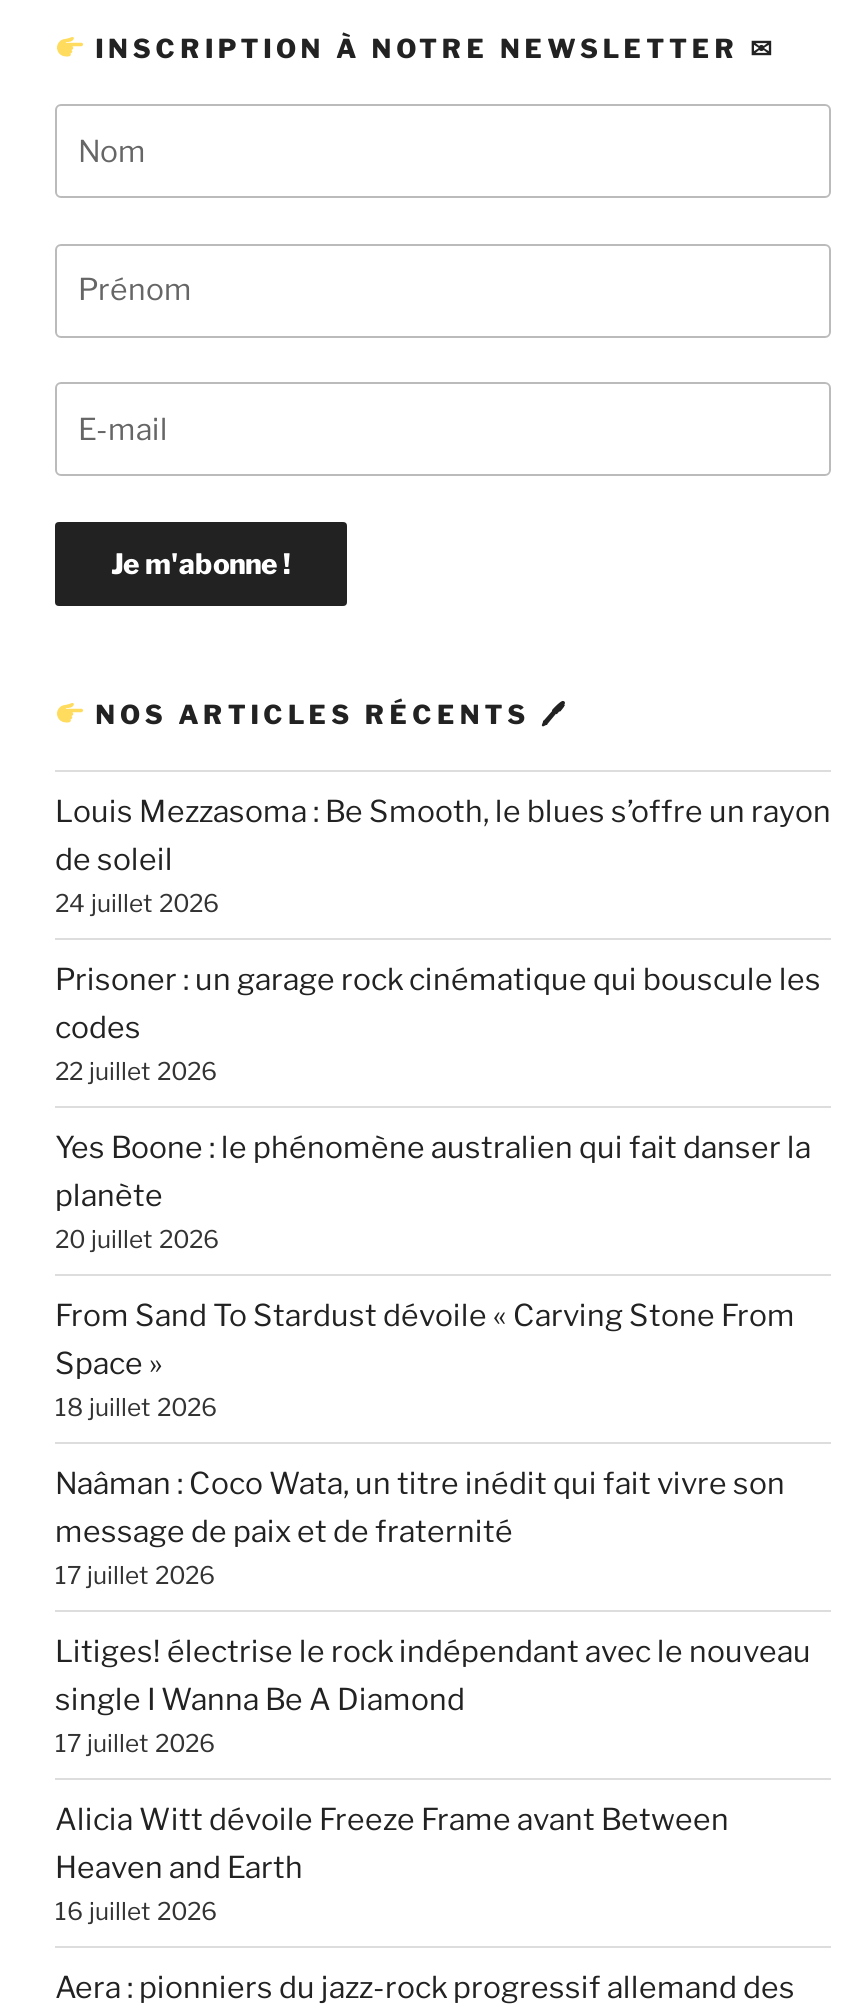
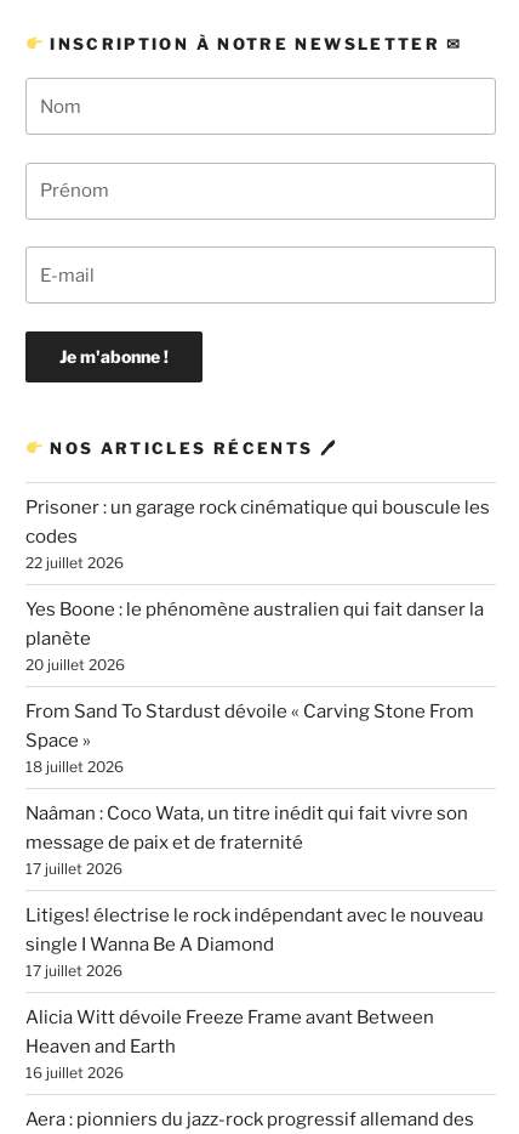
- Louis Mezzasoma : Be Smooth, le blues s’offre un rayon
- de soleil
- 24 juillet 2026
